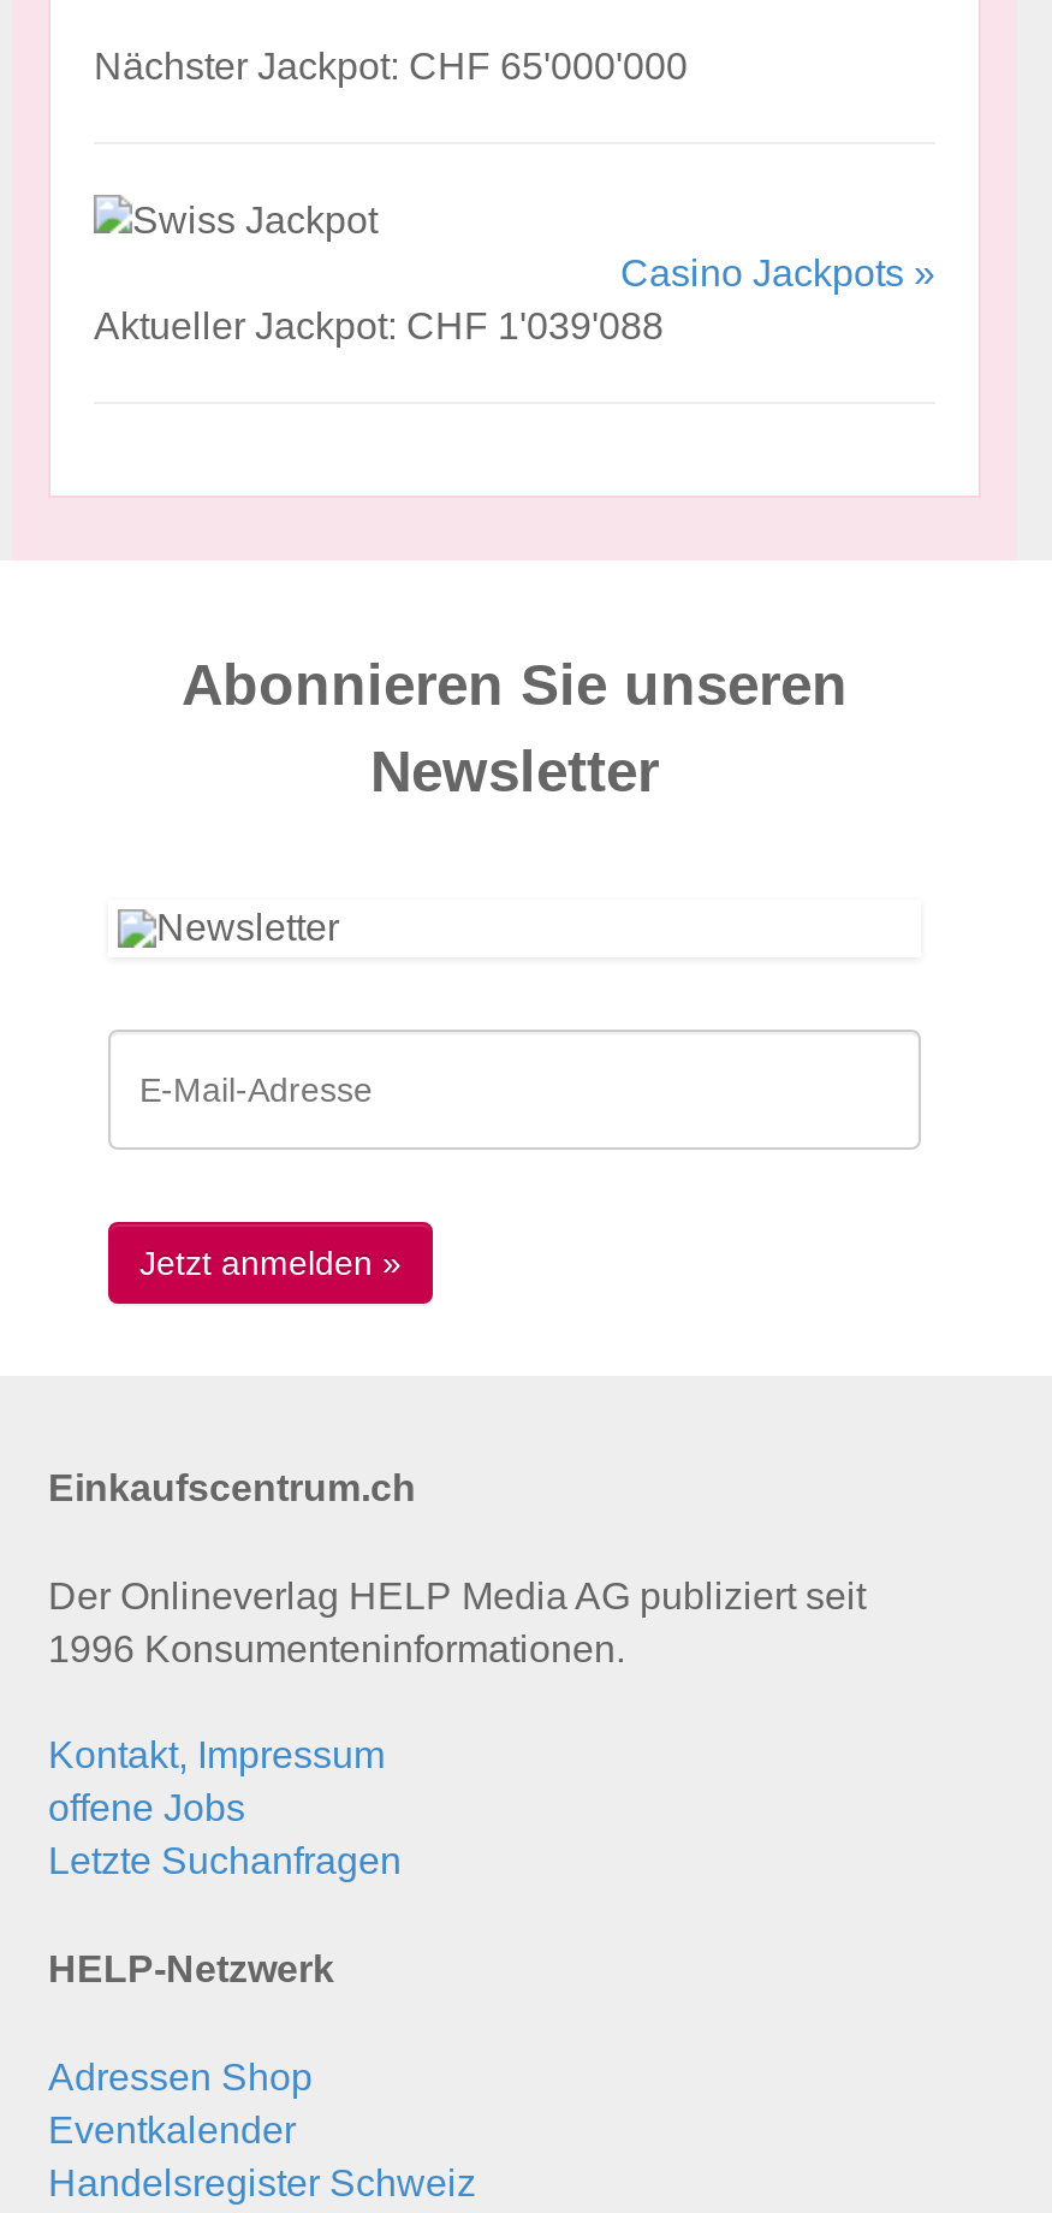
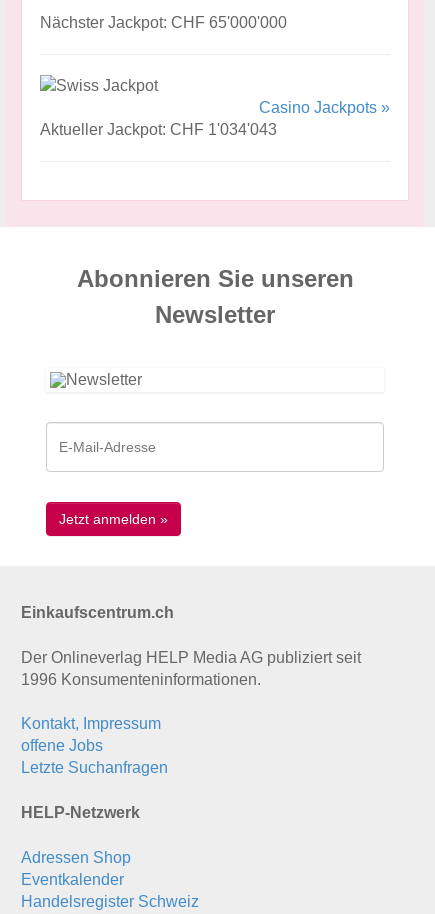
- Aktueller Jackpot: CHF 1'039'088
+ Aktueller Jackpot: CHF 1'034'043
